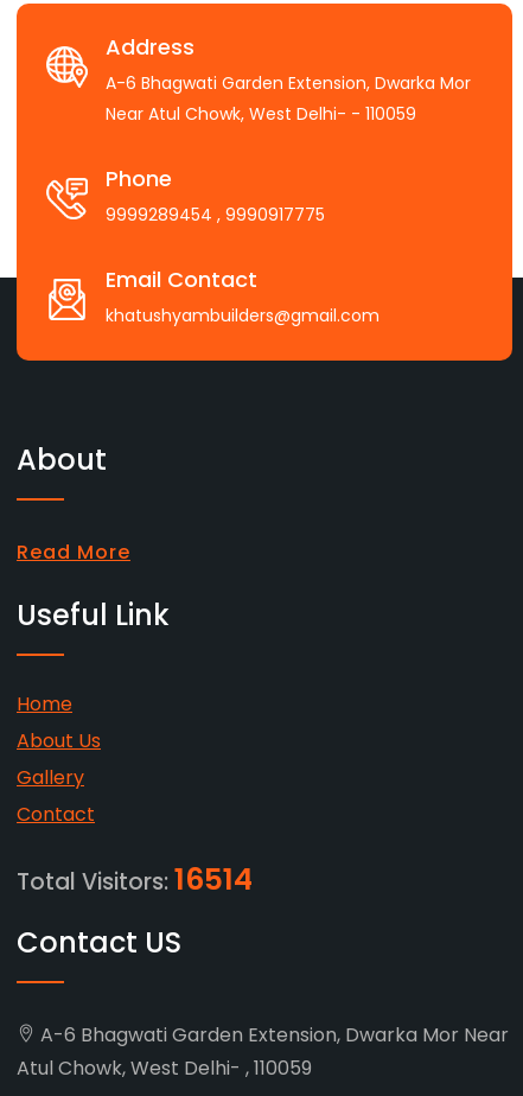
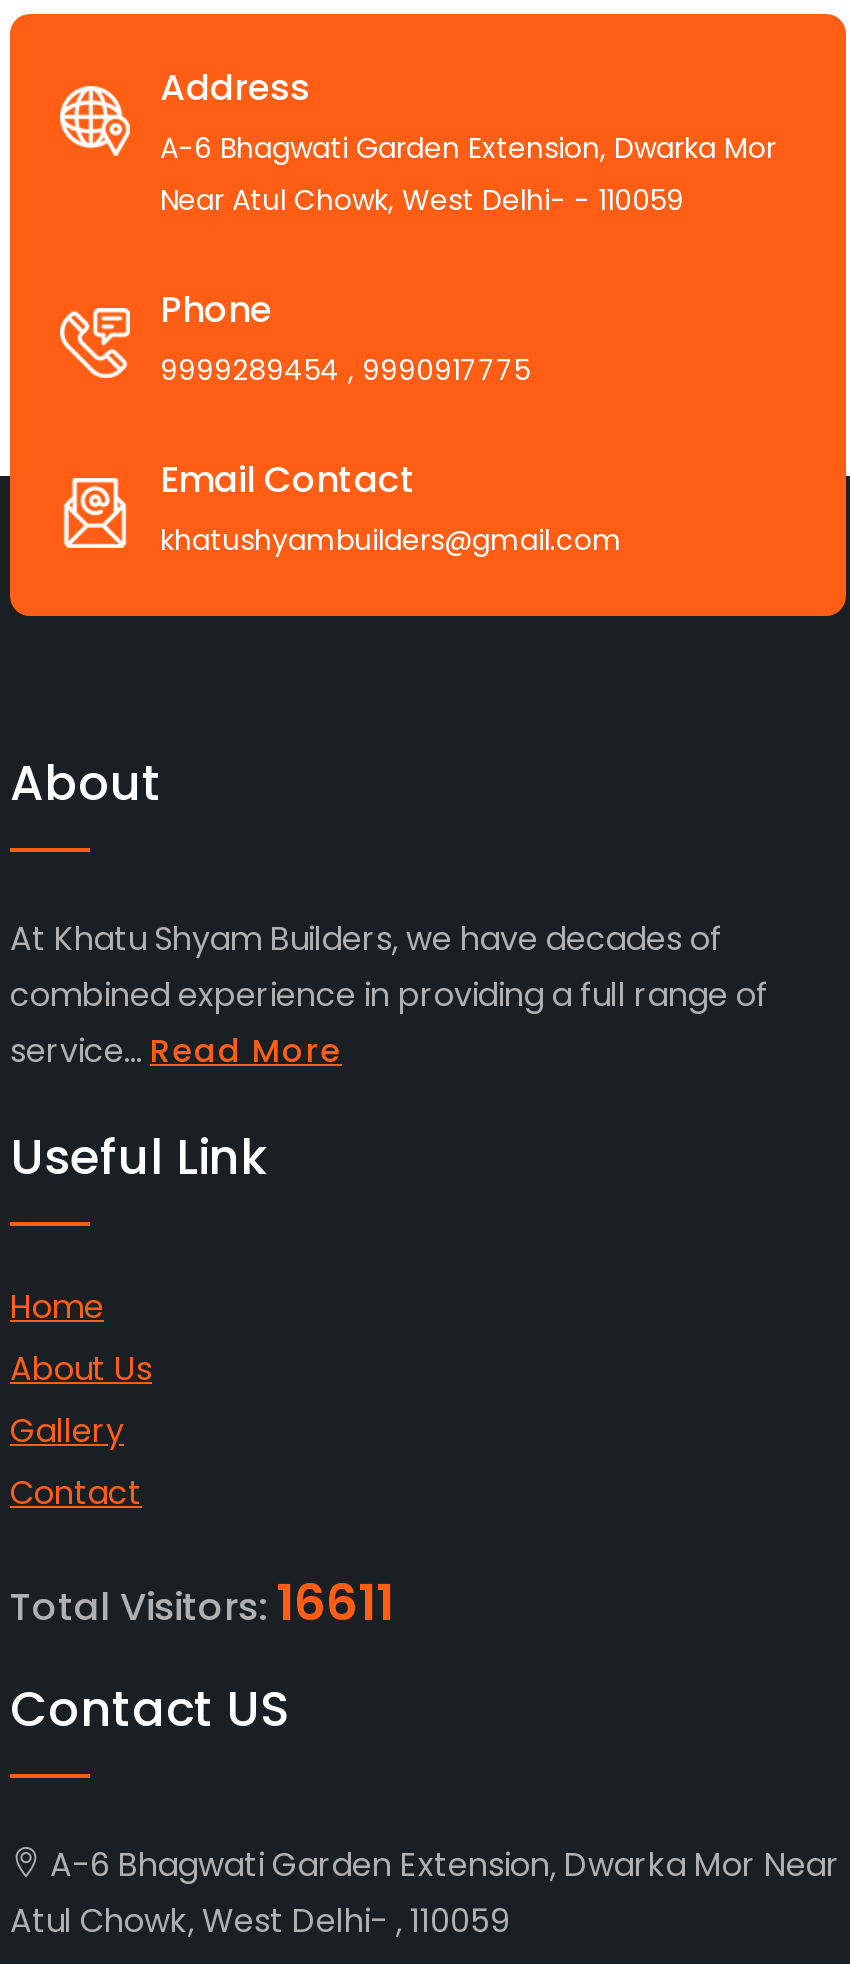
- Read More
+ At Khatu Shyam Builders, we have decades of
+ combined experience in providing a full range of
+ service... Read More

- Total Visitors: 16514
+ Total Visitors: 16611
